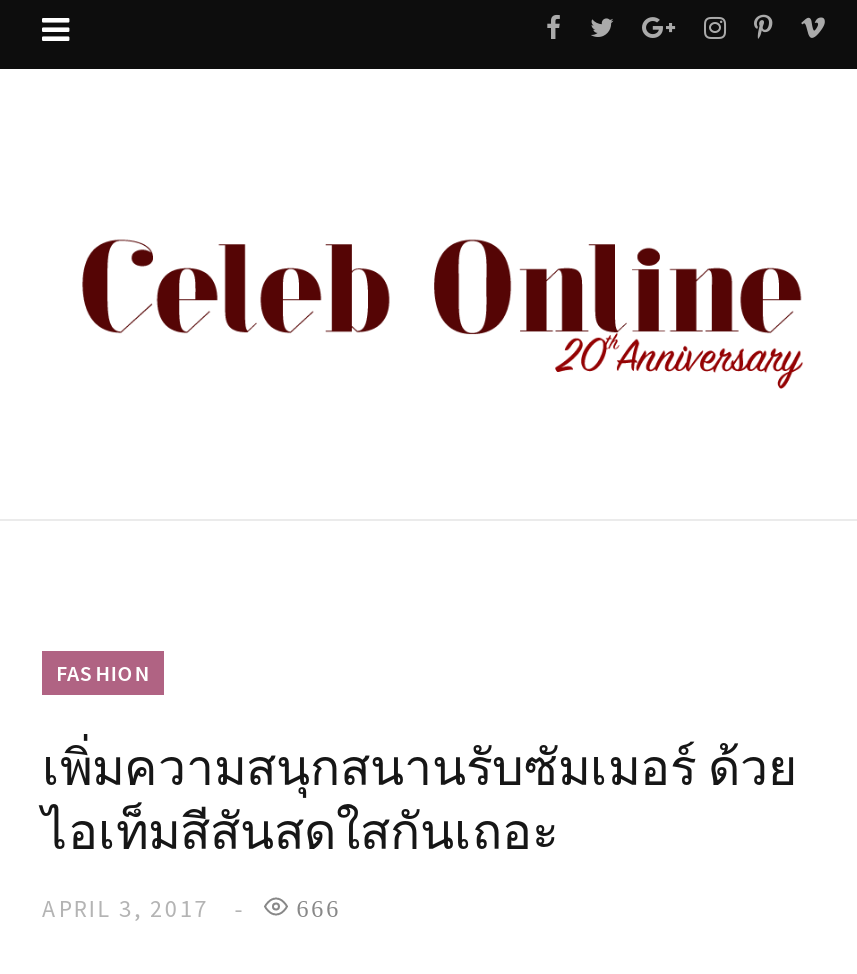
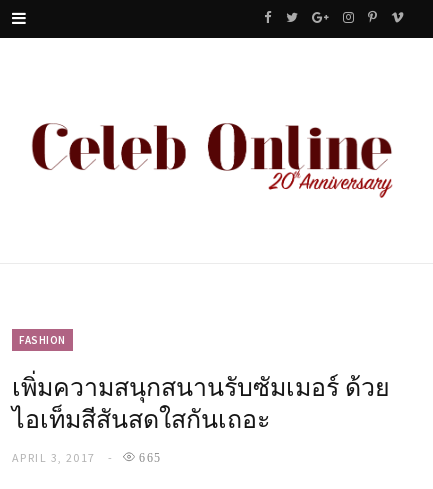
- 666
+ 665
